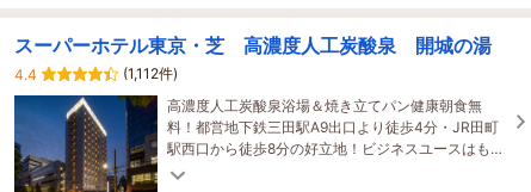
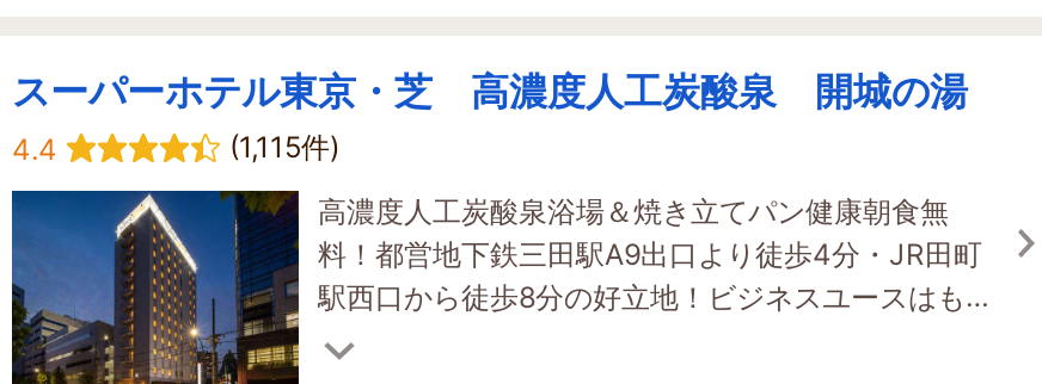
- (1,112件)
+ (1,115件)
